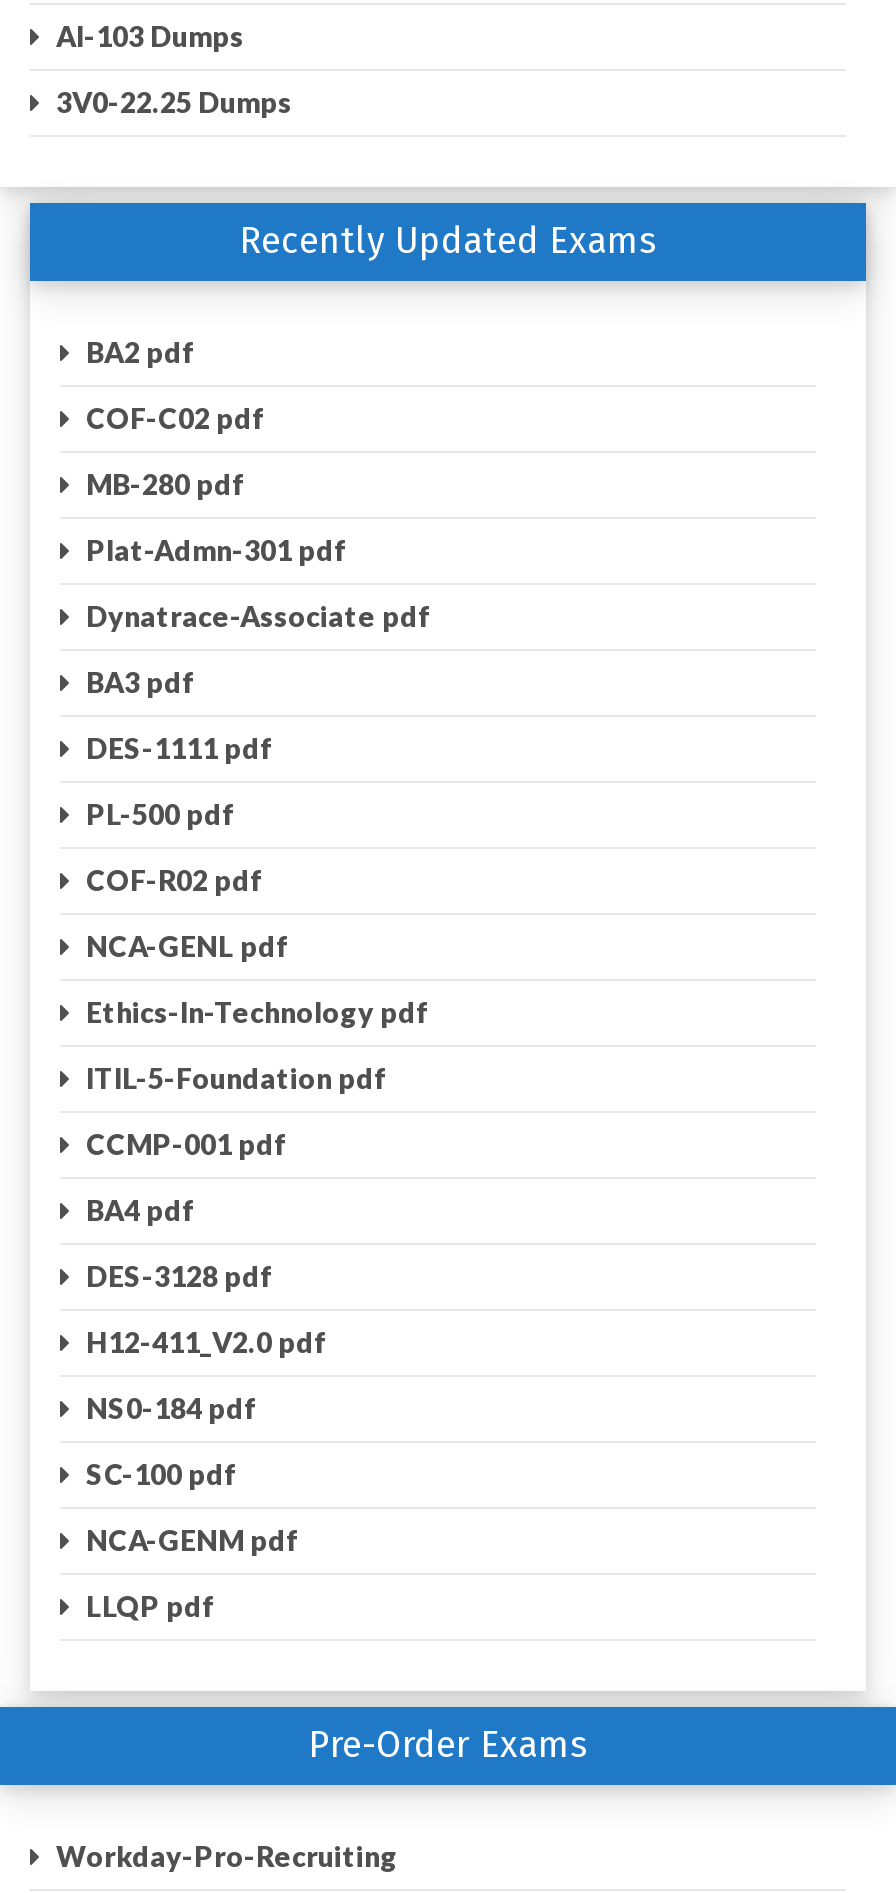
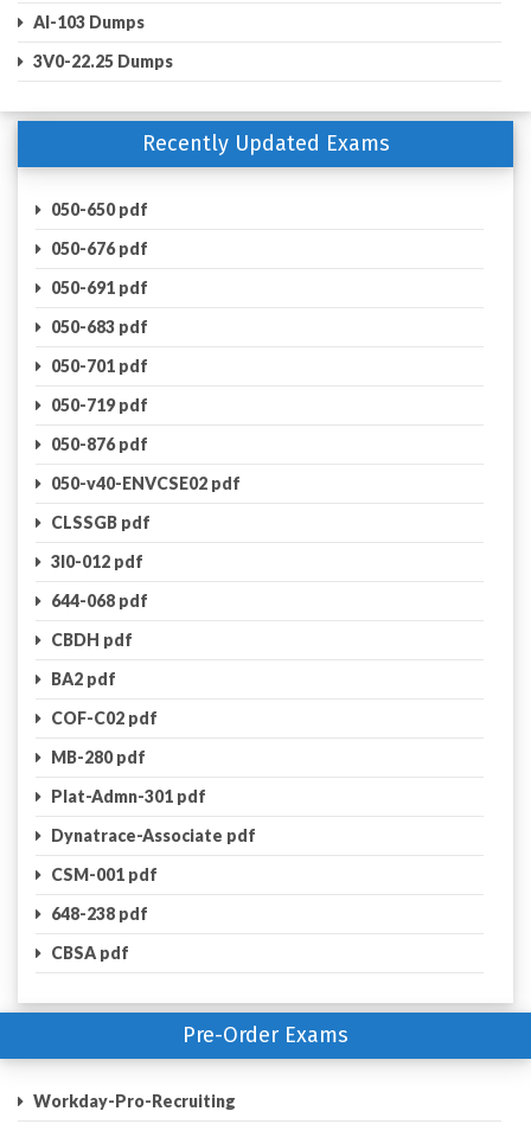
+ 050-650 pdf
+ 050-676 pdf
+ 050-691 pdf
+ 050-683 pdf
+ 050-701 pdf
+ 050-719 pdf
+ 050-876 pdf
+ 050-v40-ENVCSE02 pdf
+ CLSSGB pdf
+ 3I0-012 pdf
+ 644-068 pdf
+ CBDH pdf

moved down: BA2 pdf | COF-C02 pdf | MB-280 pdf | Plat-Admn-301 pdf | Dynatrace-Associate pdf

- BA3 pdf
- DES-1111 pdf
- PL-500 pdf
- COF-R02 pdf
- NCA-GENL pdf
- Ethics-In-Technology pdf
- ITIL-5-Foundation pdf
- CCMP-001 pdf
- BA4 pdf
- DES-3128 pdf
- H12-411_V2.0 pdf
- NS0-184 pdf
- SC-100 pdf
- NCA-GENM pdf
- LLQP pdf
+ CSM-001 pdf
+ 648-238 pdf
+ CBSA pdf
